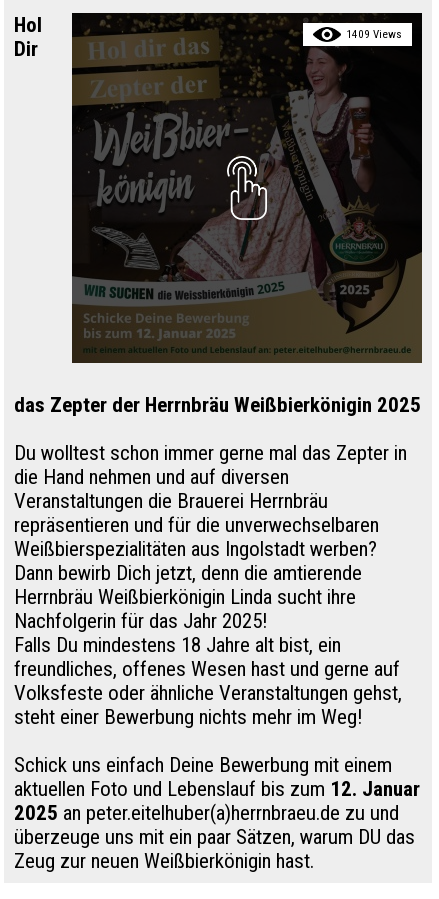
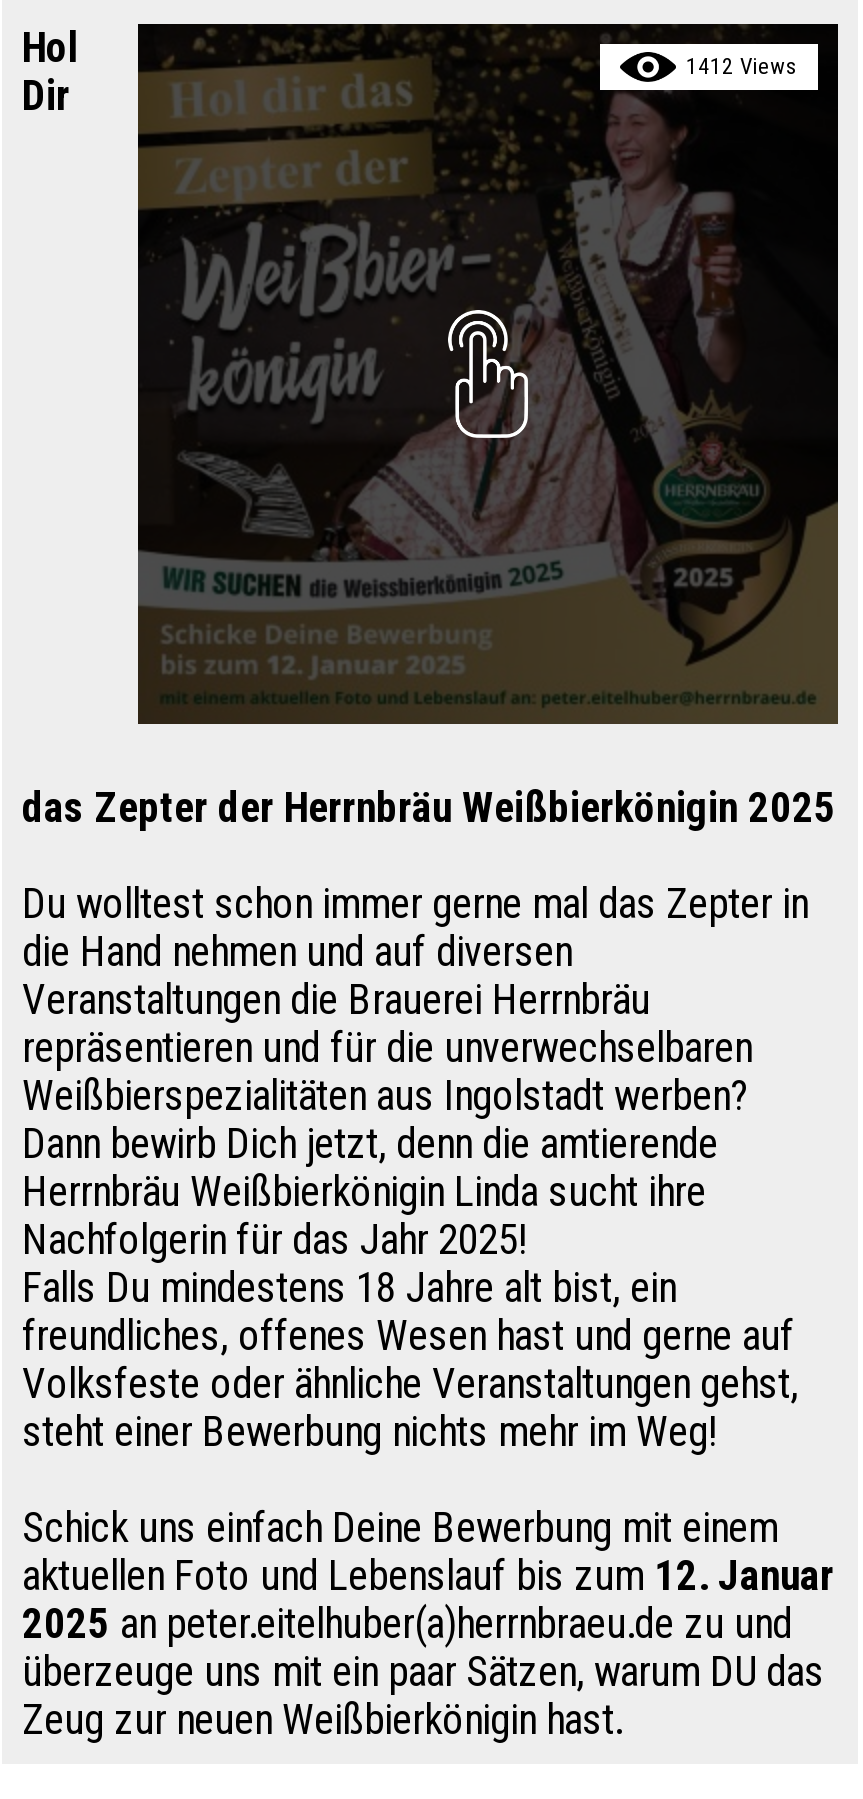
- 1409 Views
+ 1412 Views
